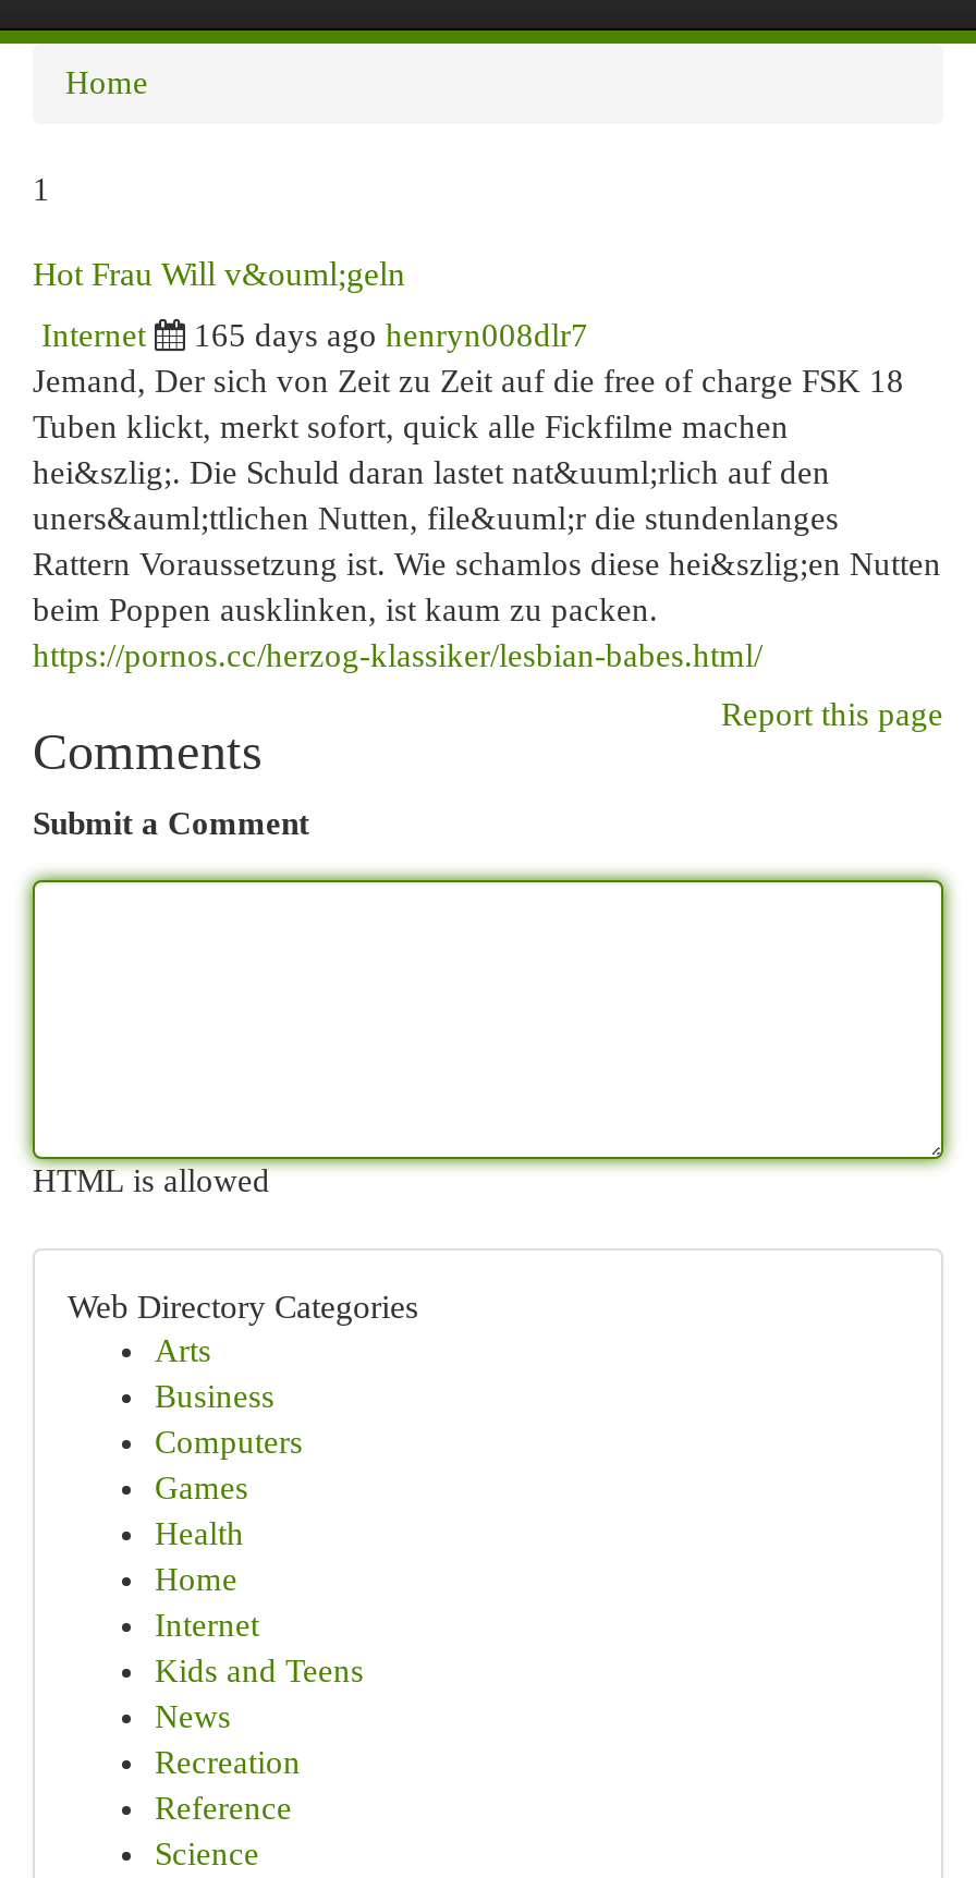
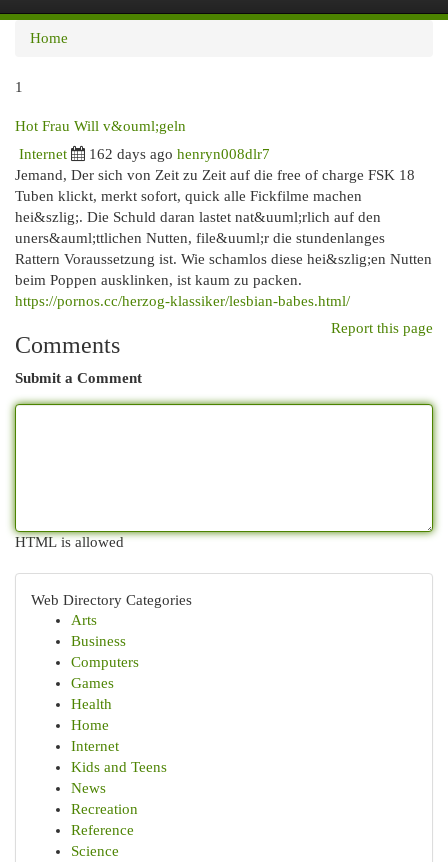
- 165 days ago henryn008dlr7
+ 162 days ago henryn008dlr7
